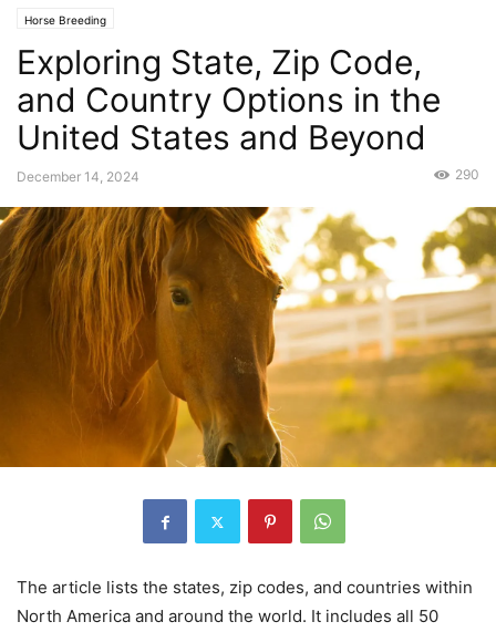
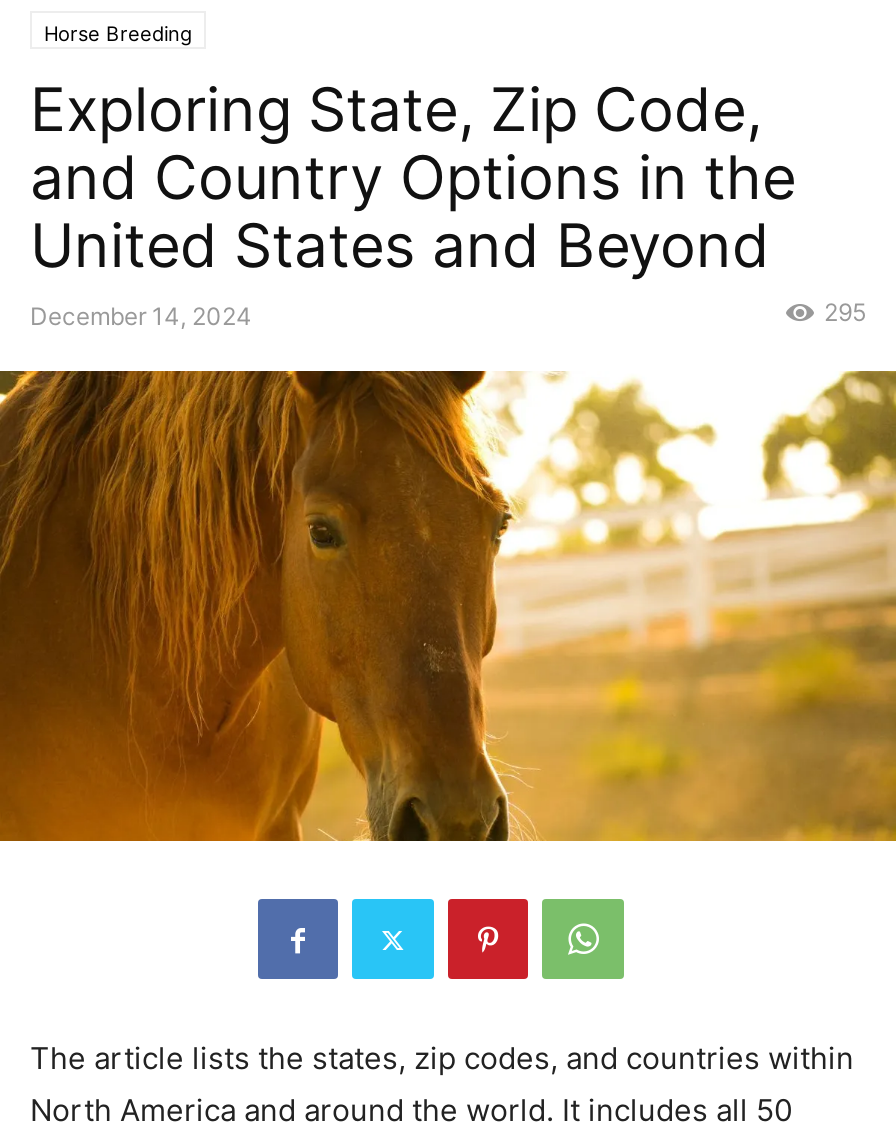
- 290
+ 295
